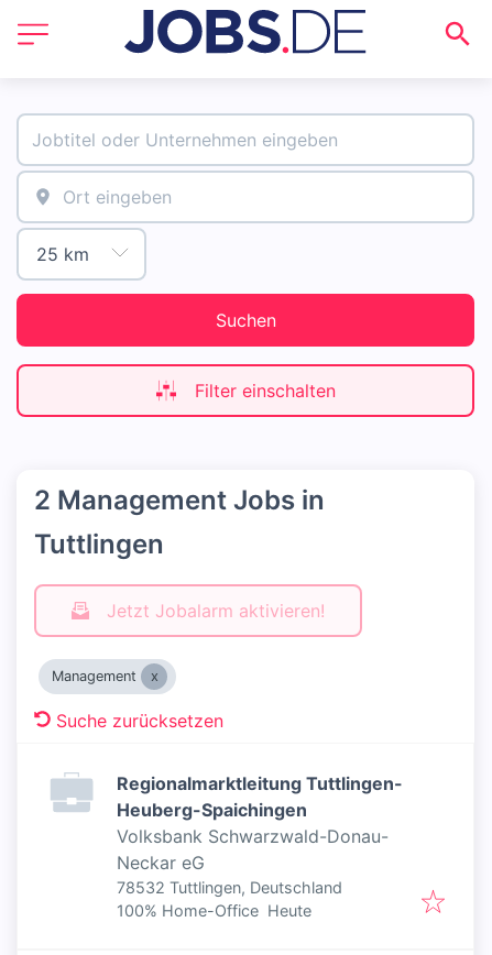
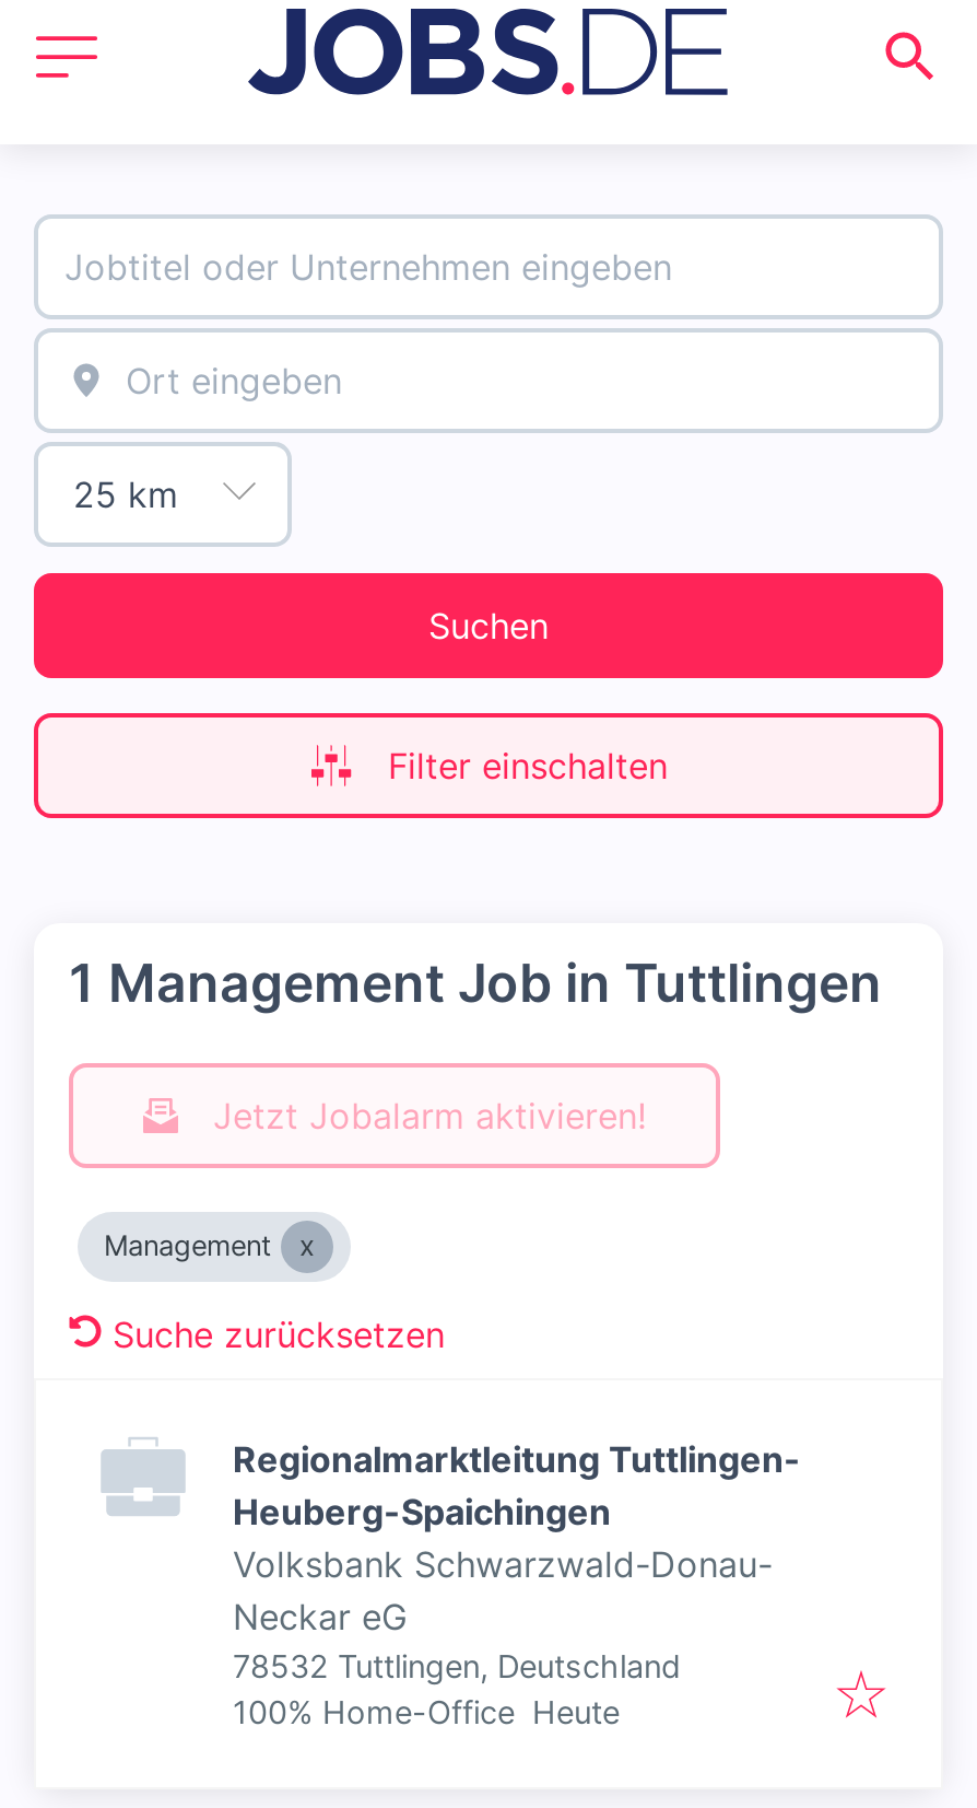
- 2 Management Jobs in
- Tuttlingen
+ 1 Management Job in Tuttlingen
